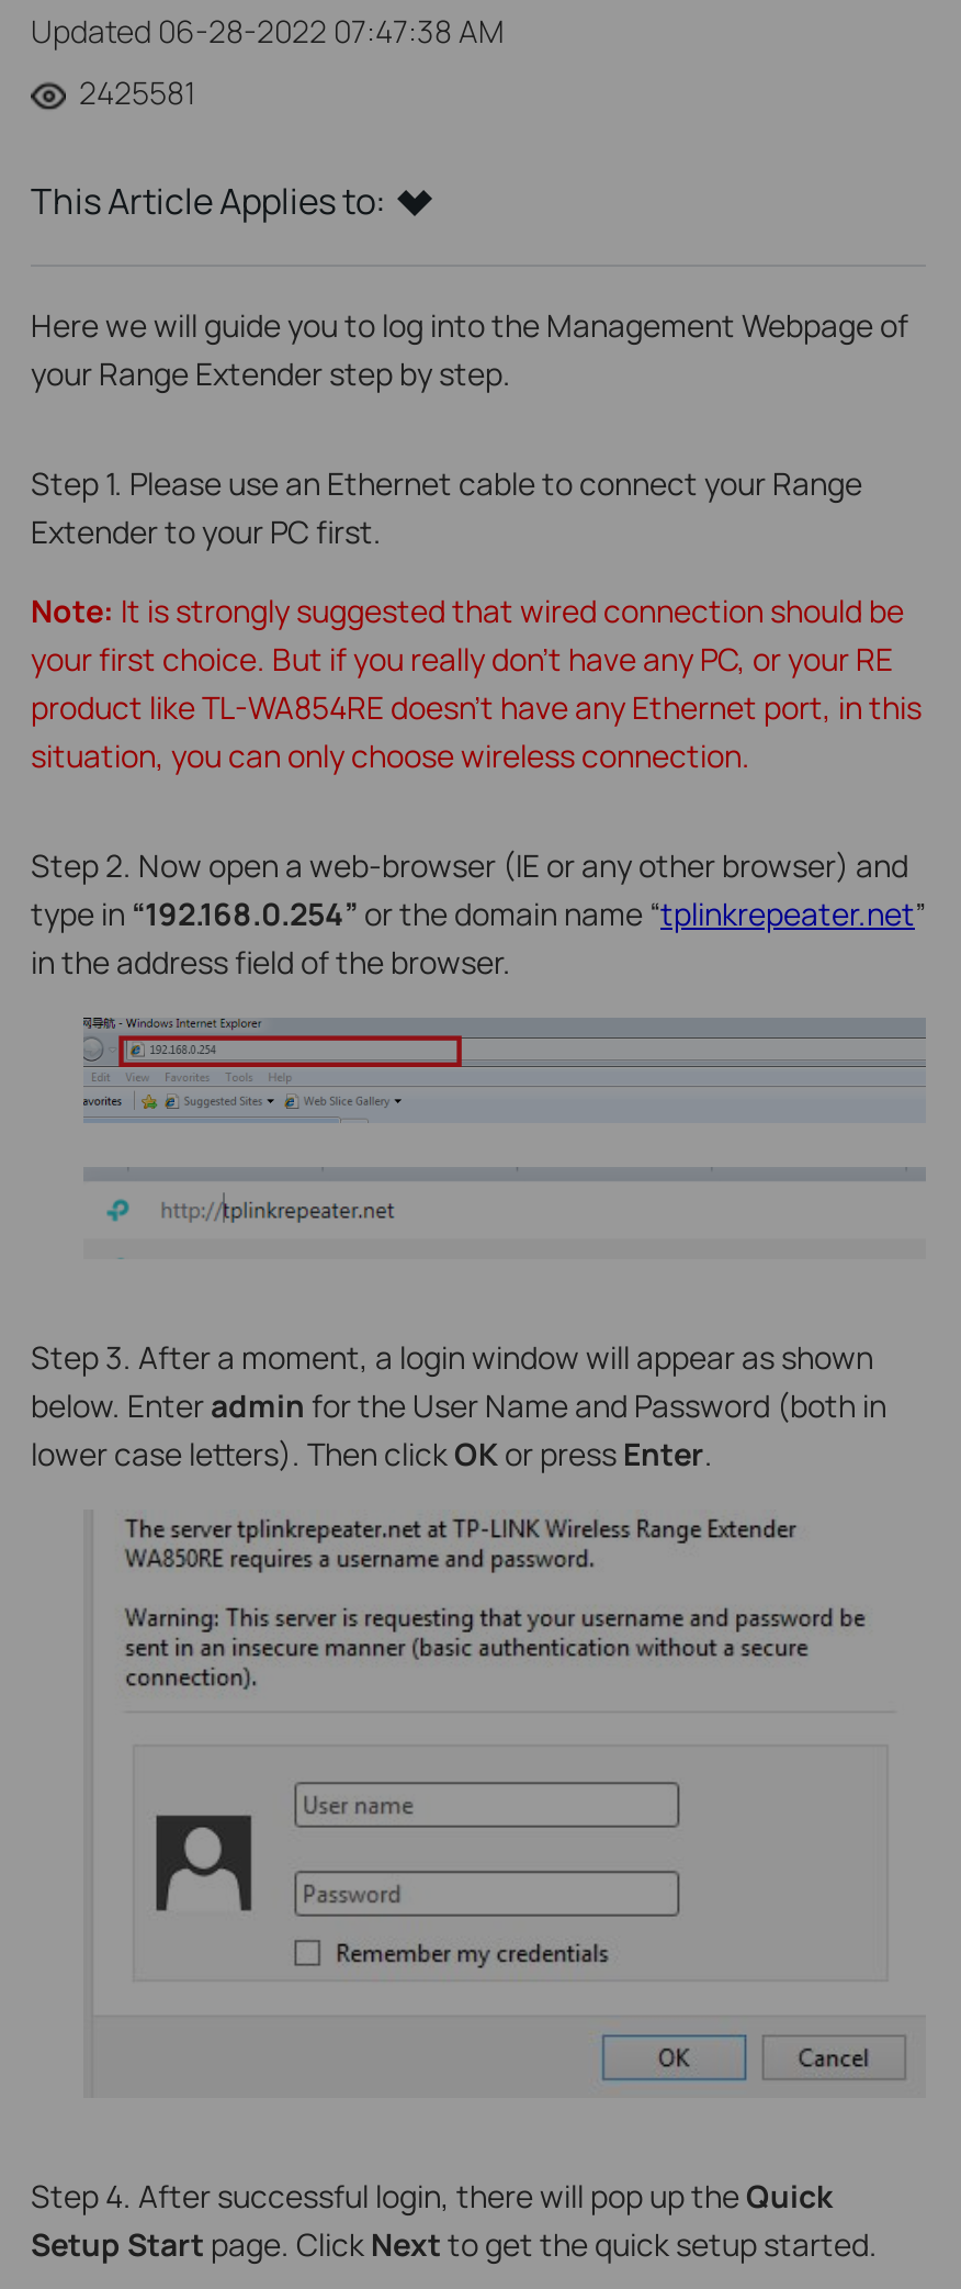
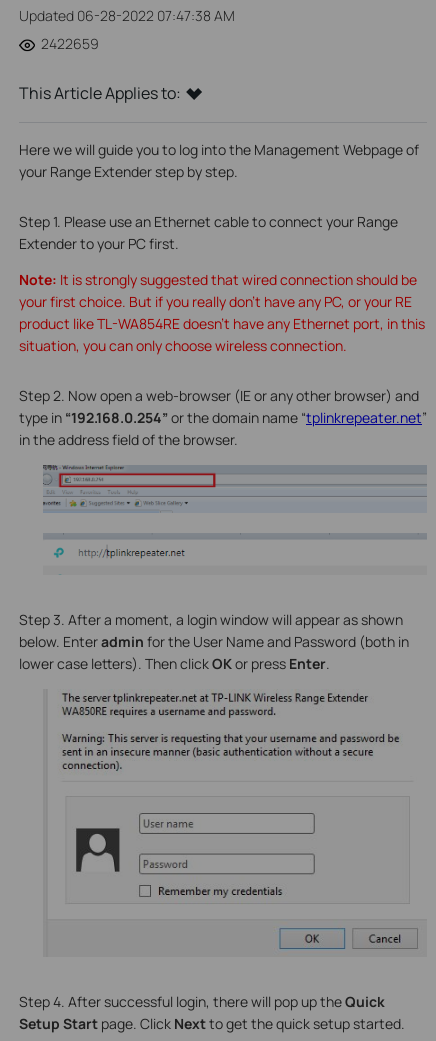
- 2425581
+ 2422659
